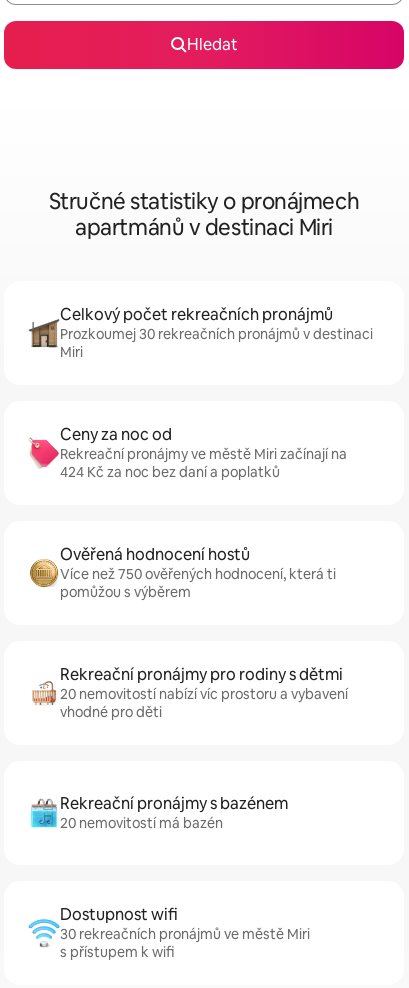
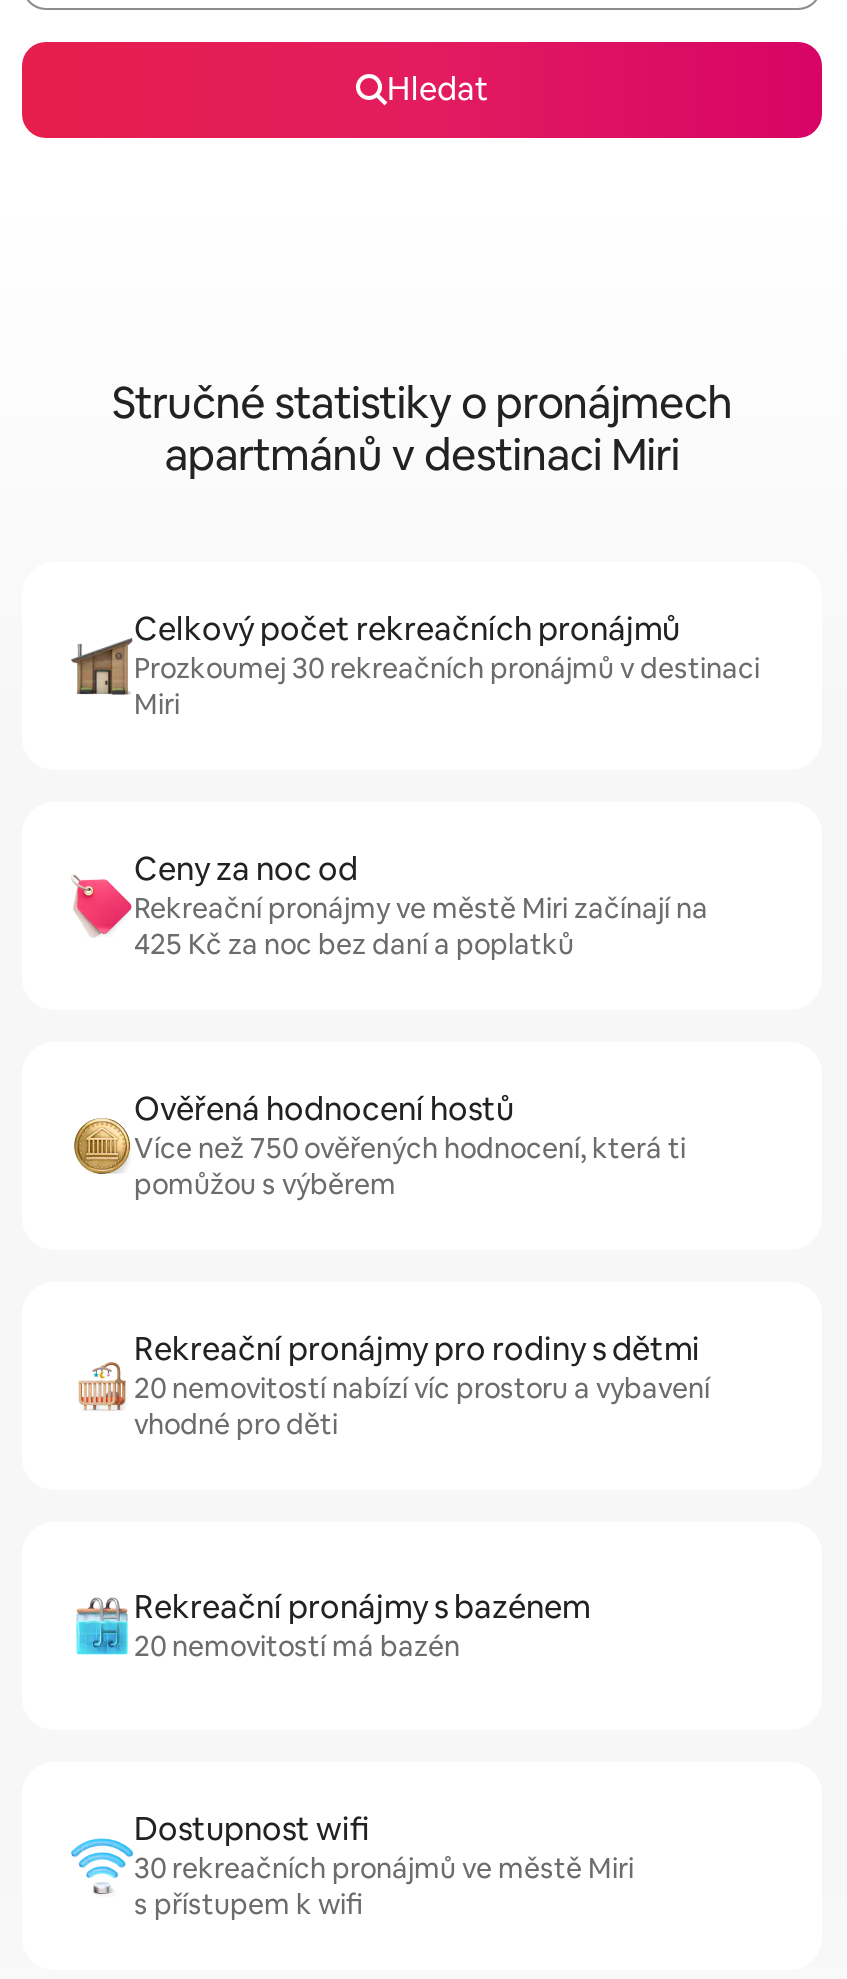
- 424 Kč za noc bez daní a poplatků
+ 425 Kč za noc bez daní a poplatků
